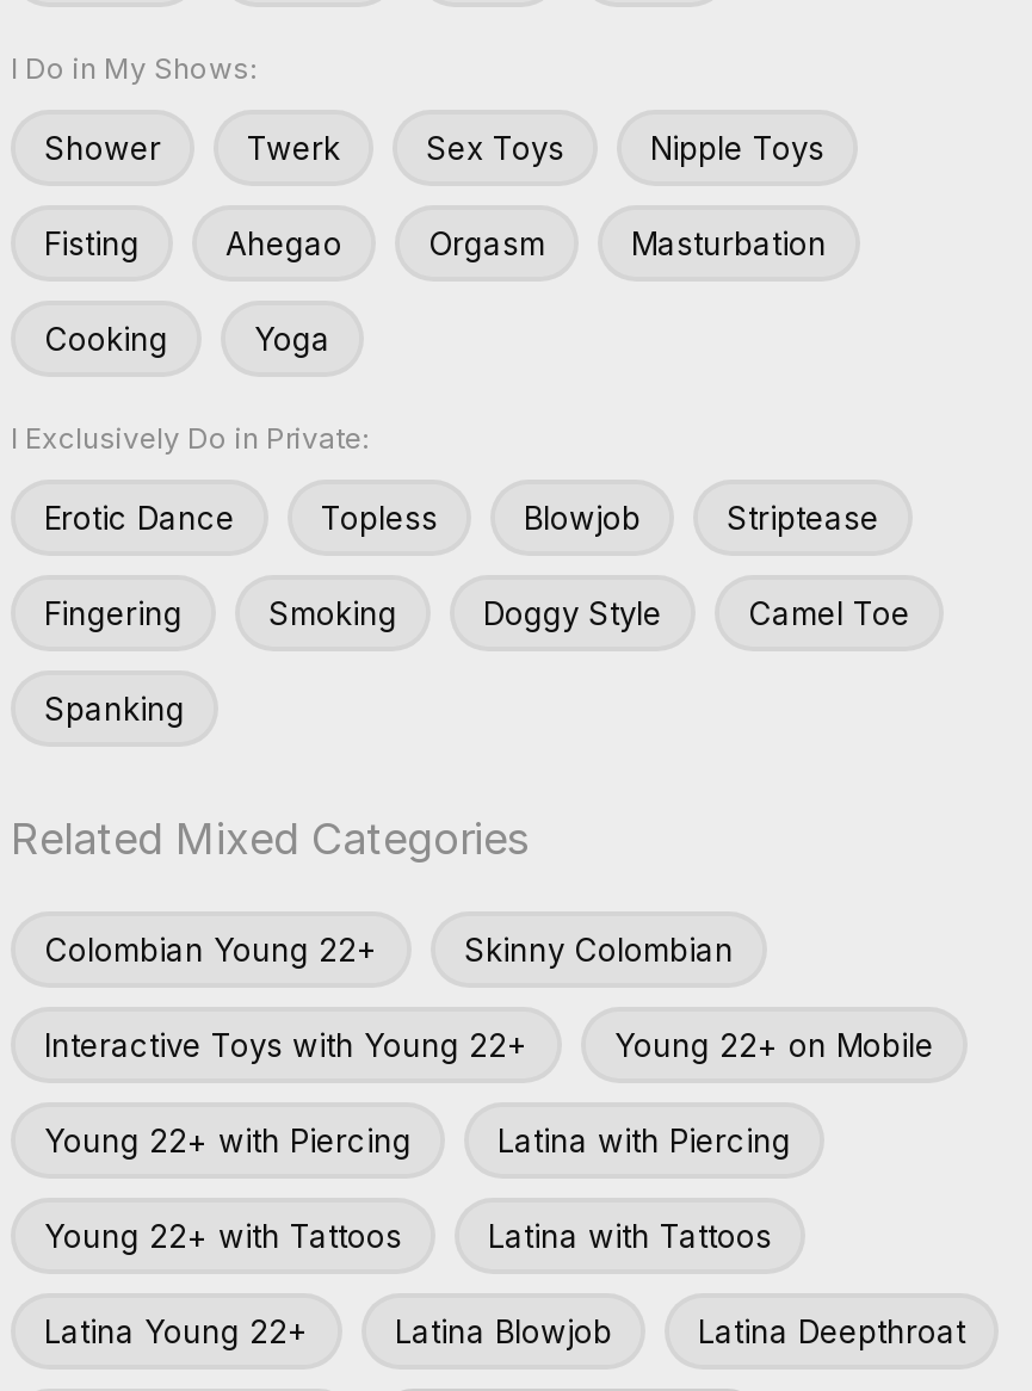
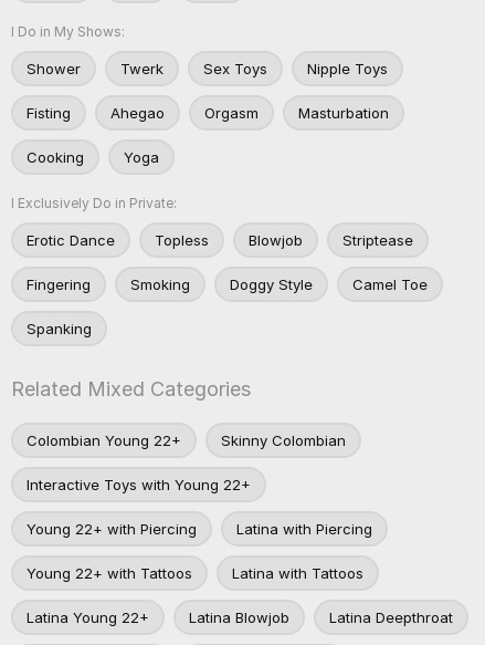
- Young 22+ on Mobile
